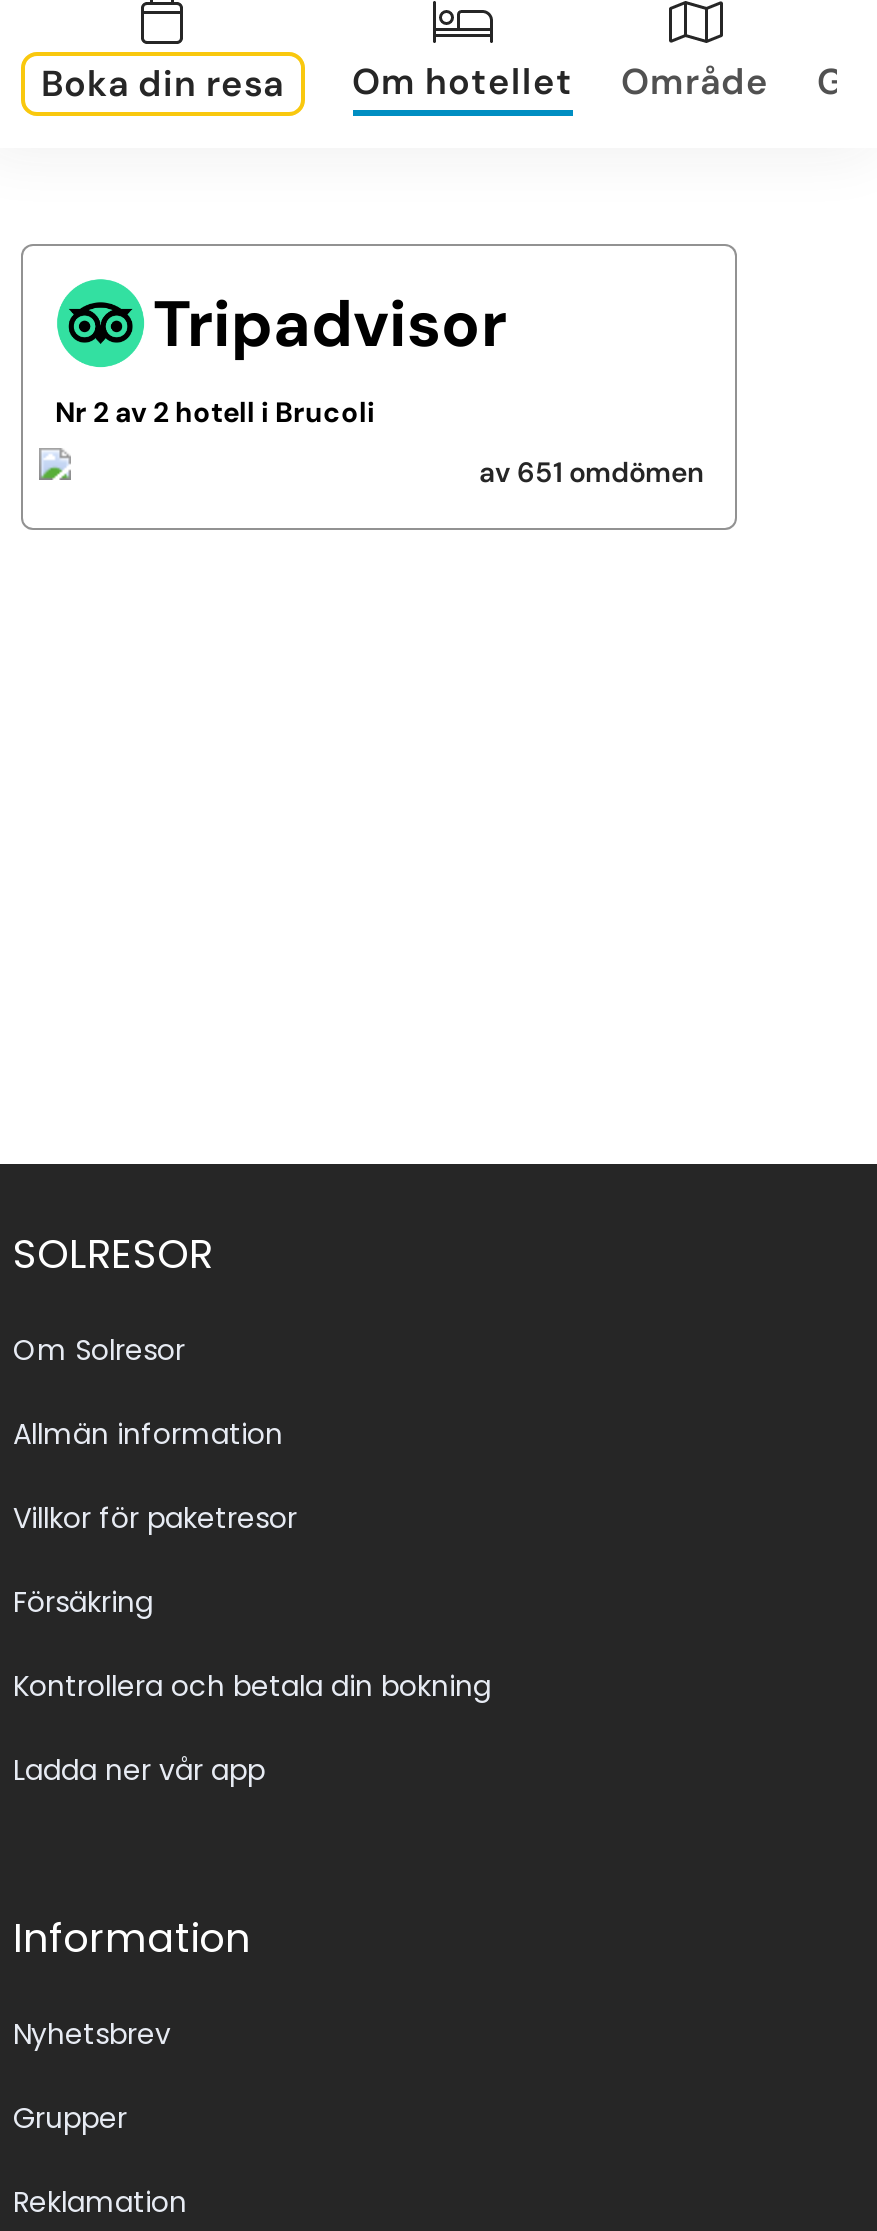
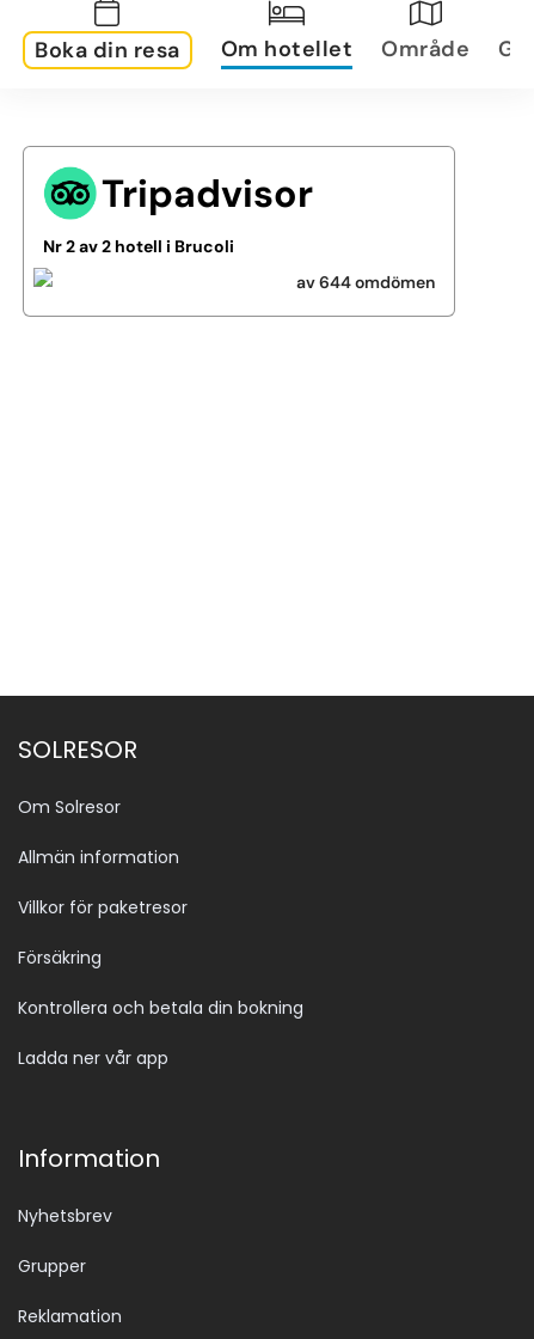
- av 651 omdömen
+ av 644 omdömen
